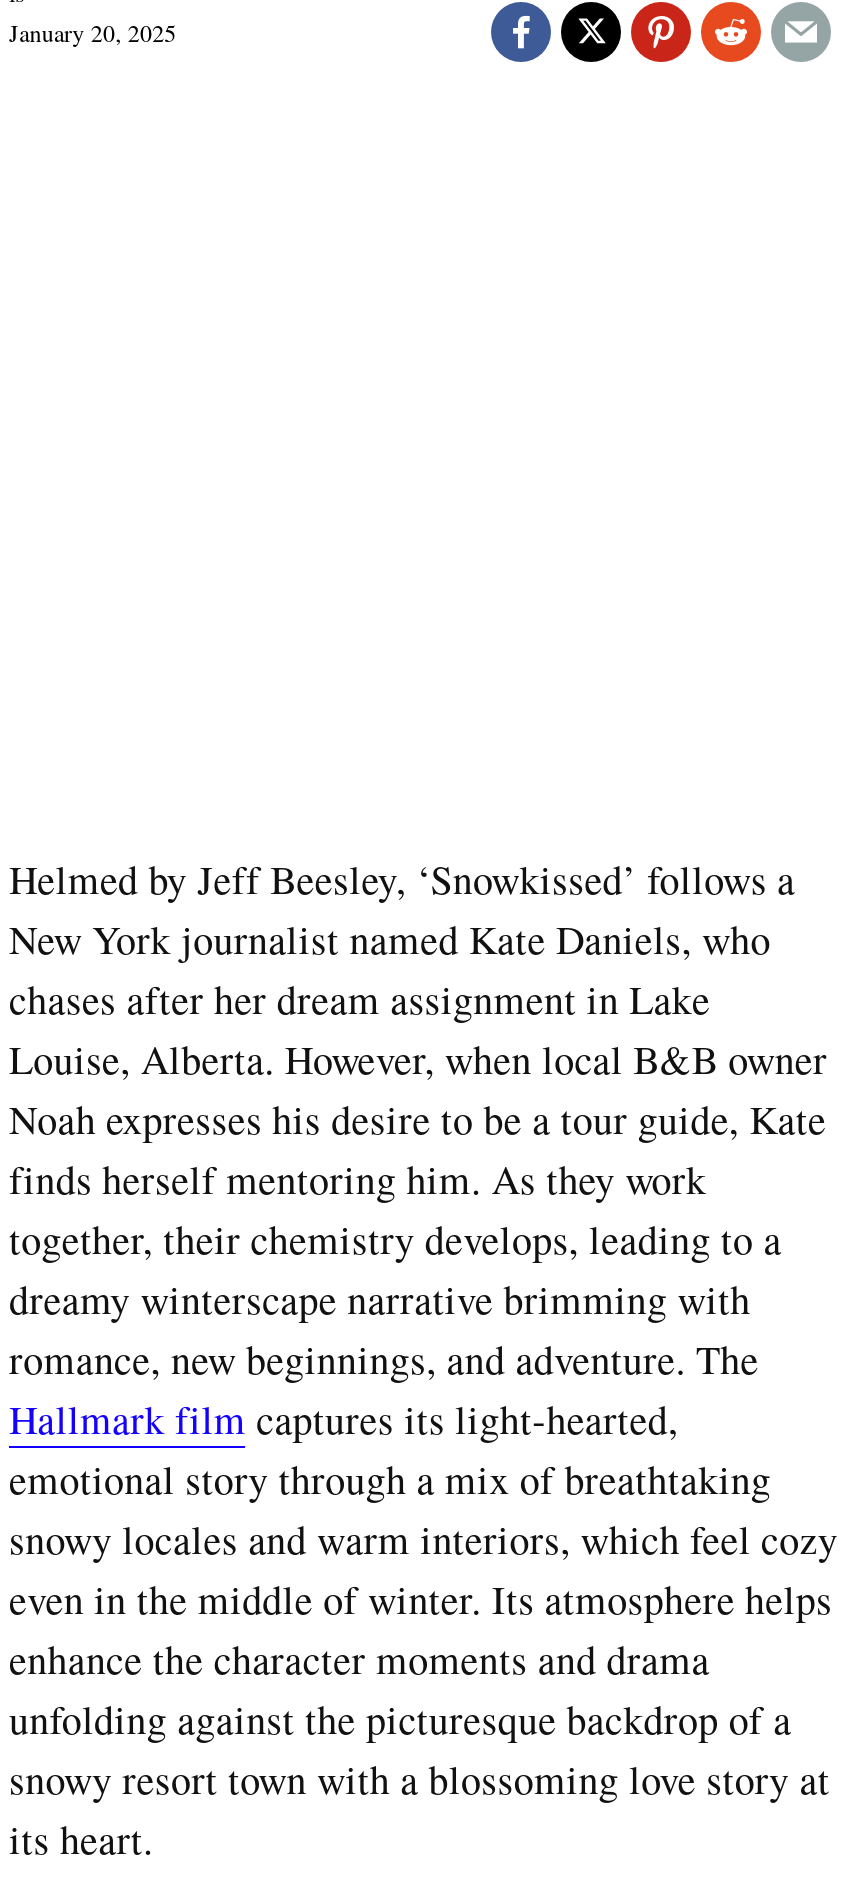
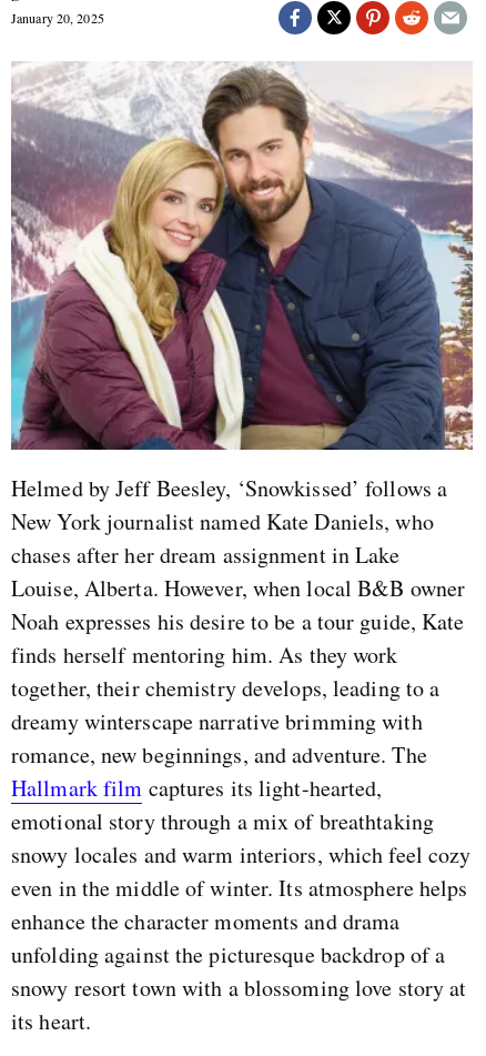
+ [image]
